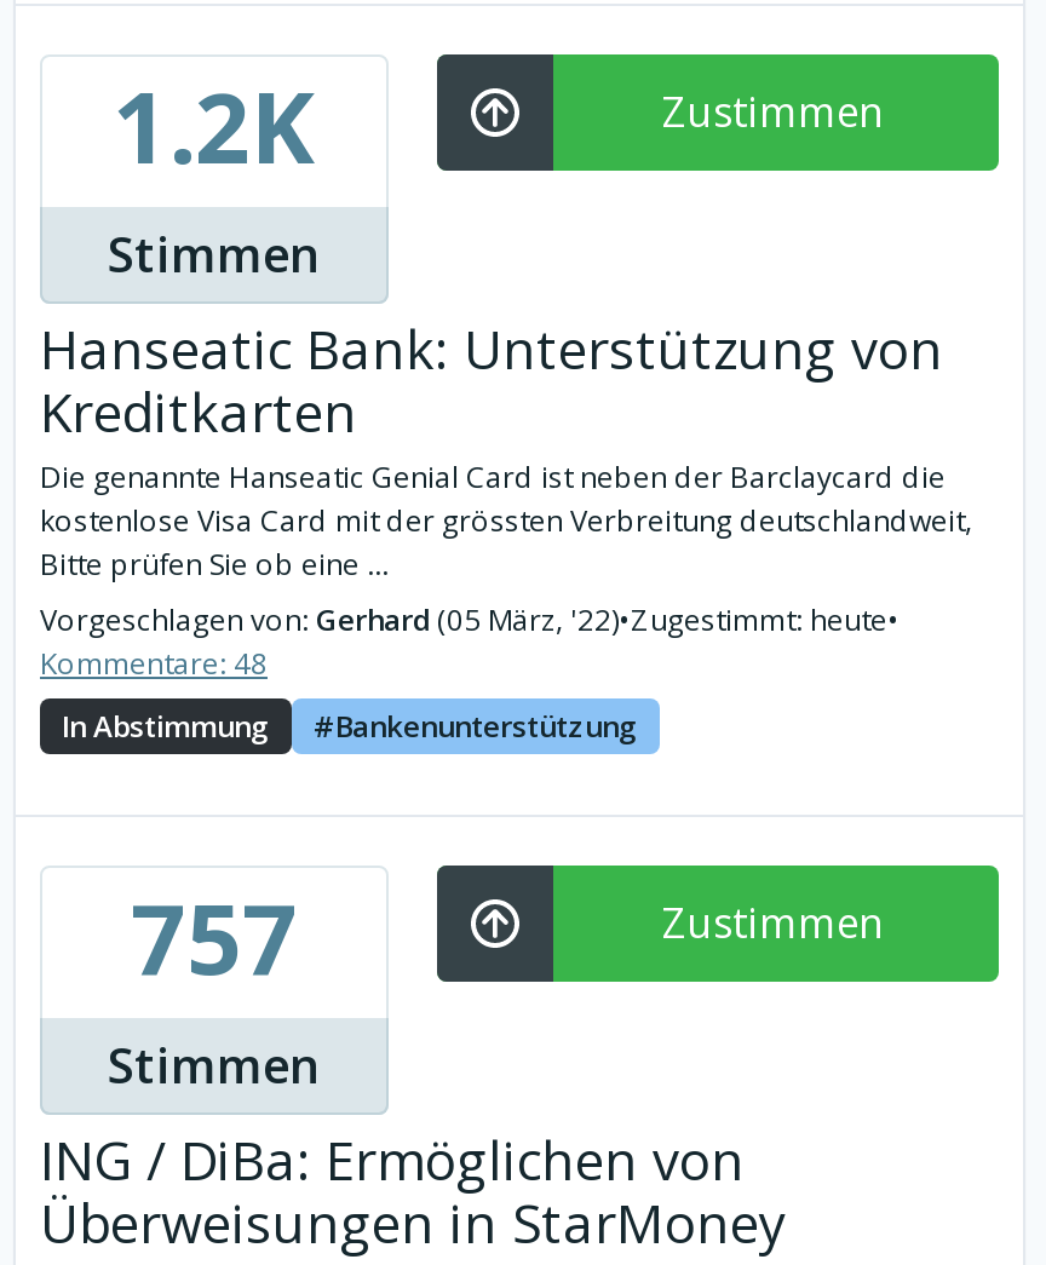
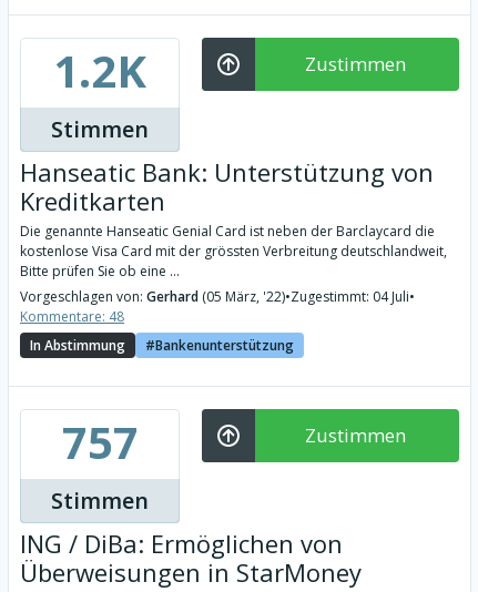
- Vorgeschlagen von: Gerhard (05 März, '22)•Zugestimmt: heute•
+ Vorgeschlagen von: Gerhard (05 März, '22)•Zugestimmt: 04 Juli•
